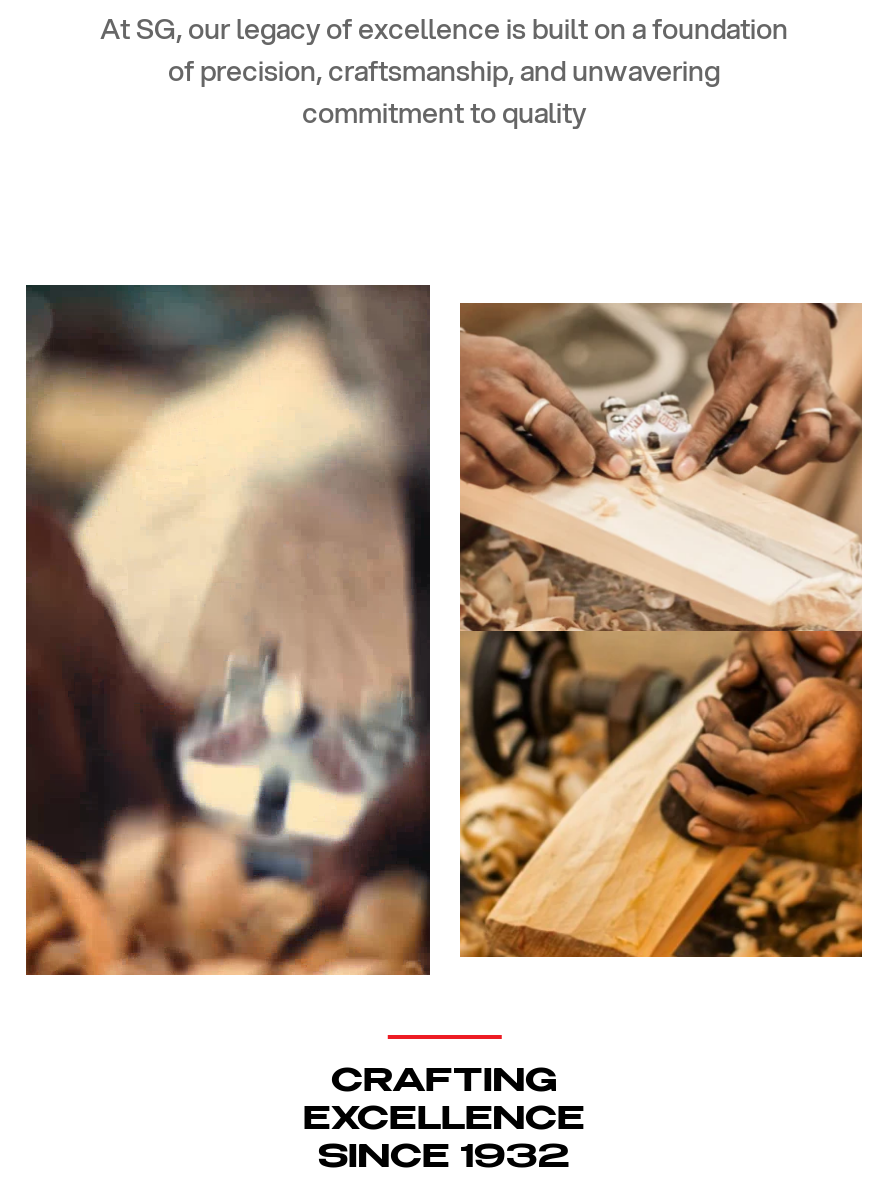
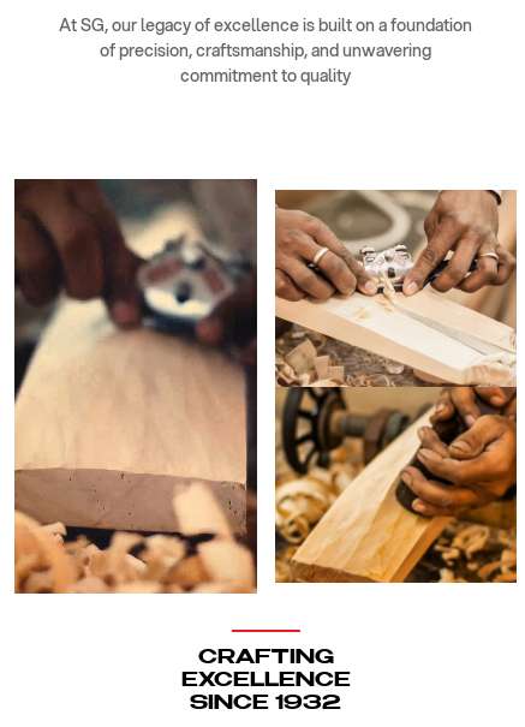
- [image]
+ [image]
